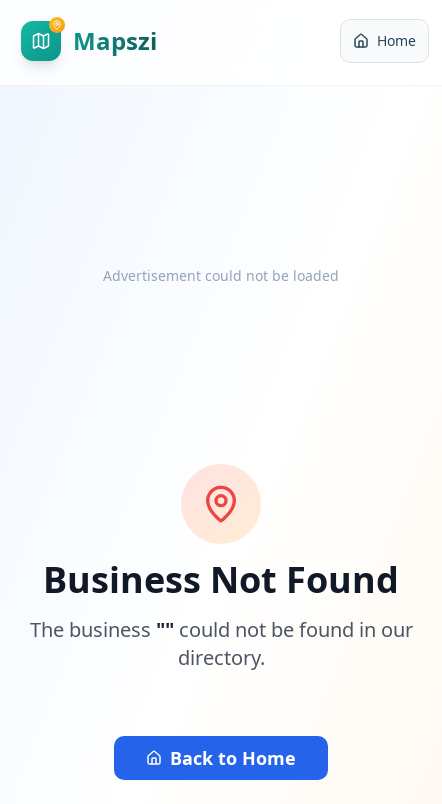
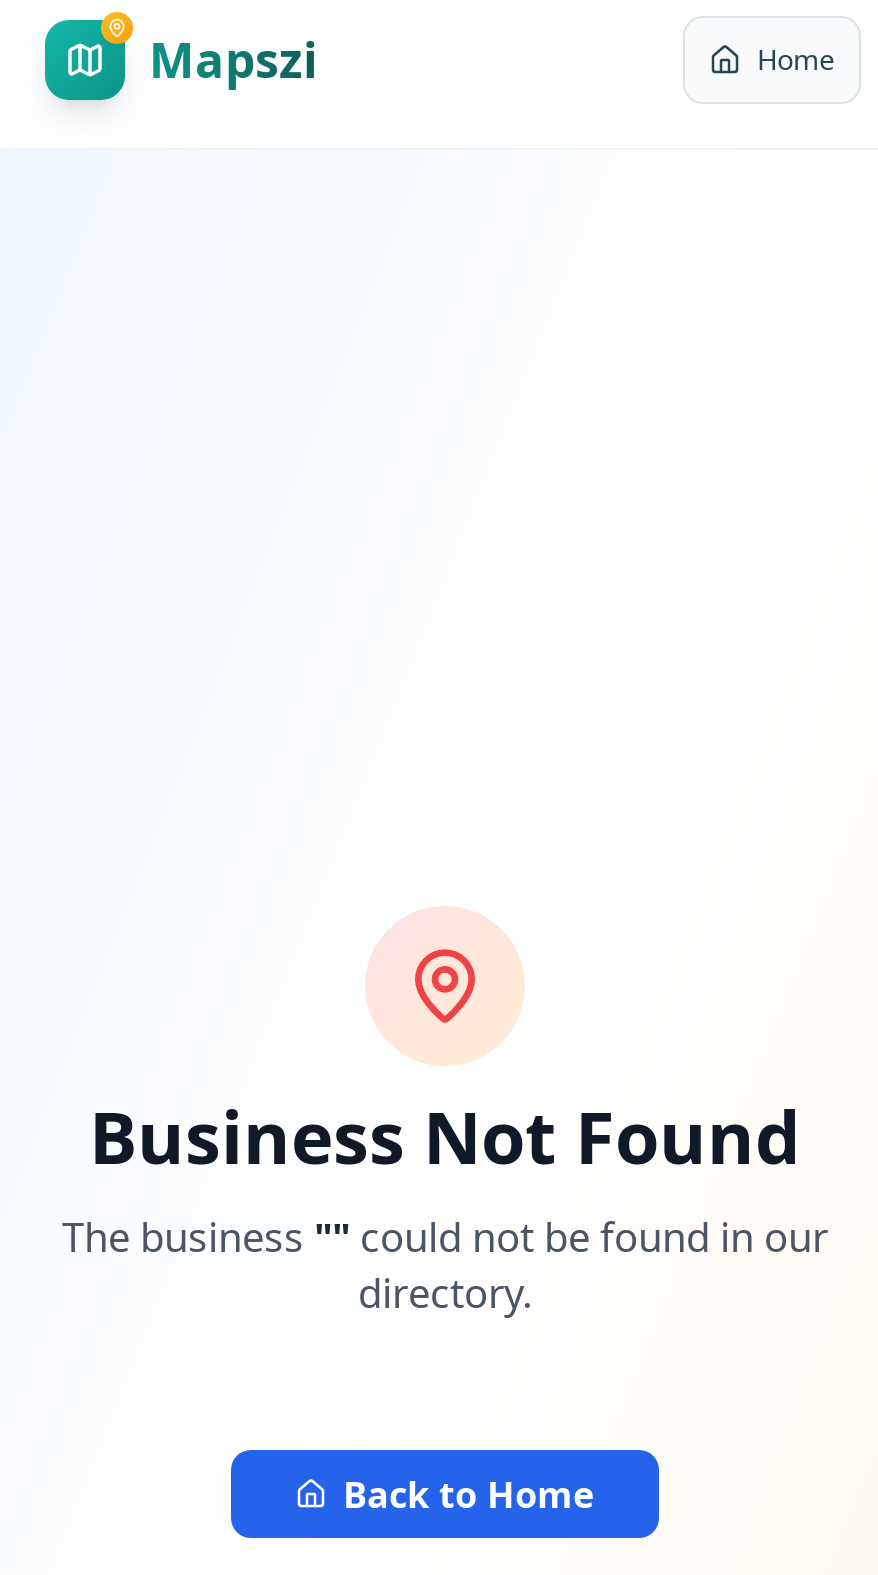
- Advertisement could not be loaded
